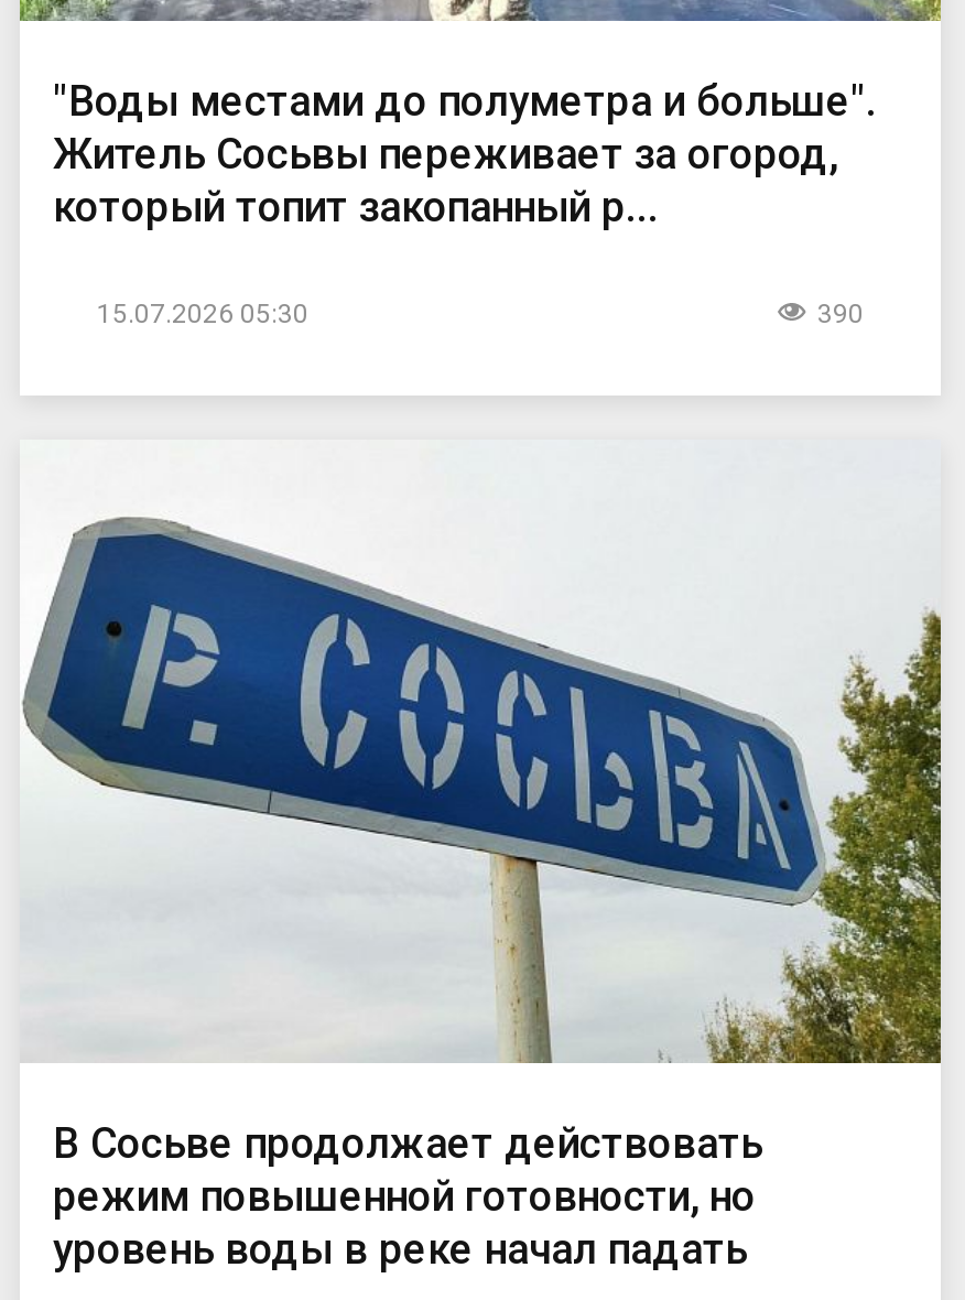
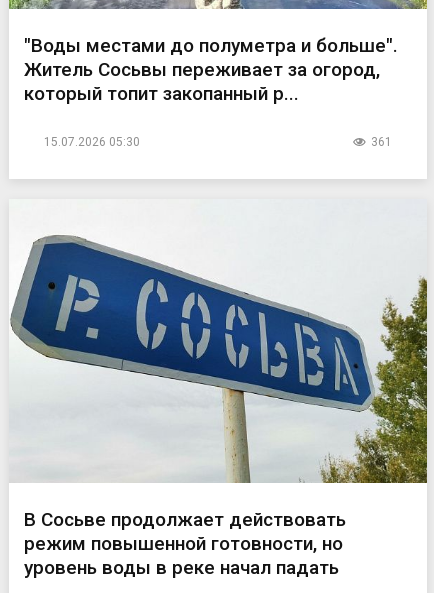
- 390
+ 361
